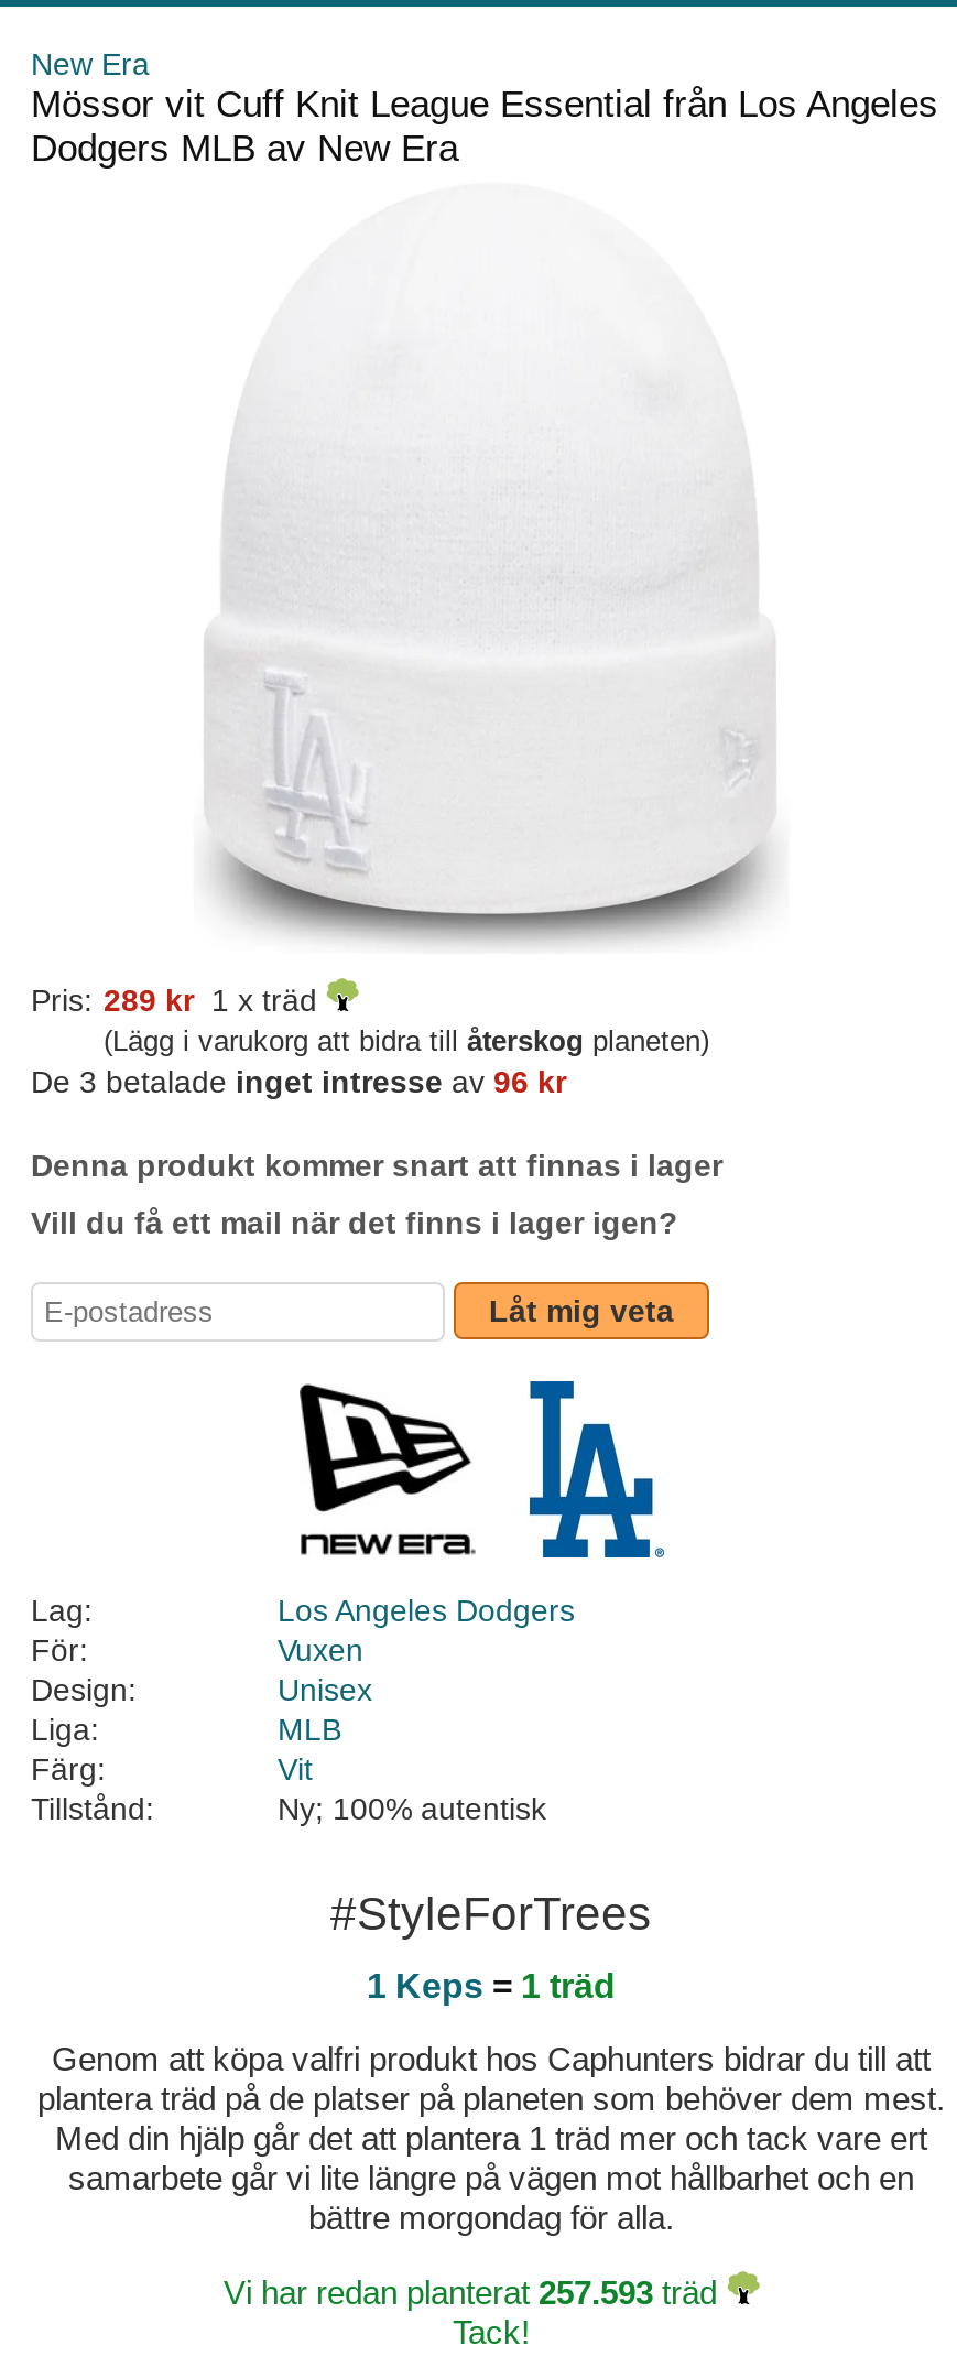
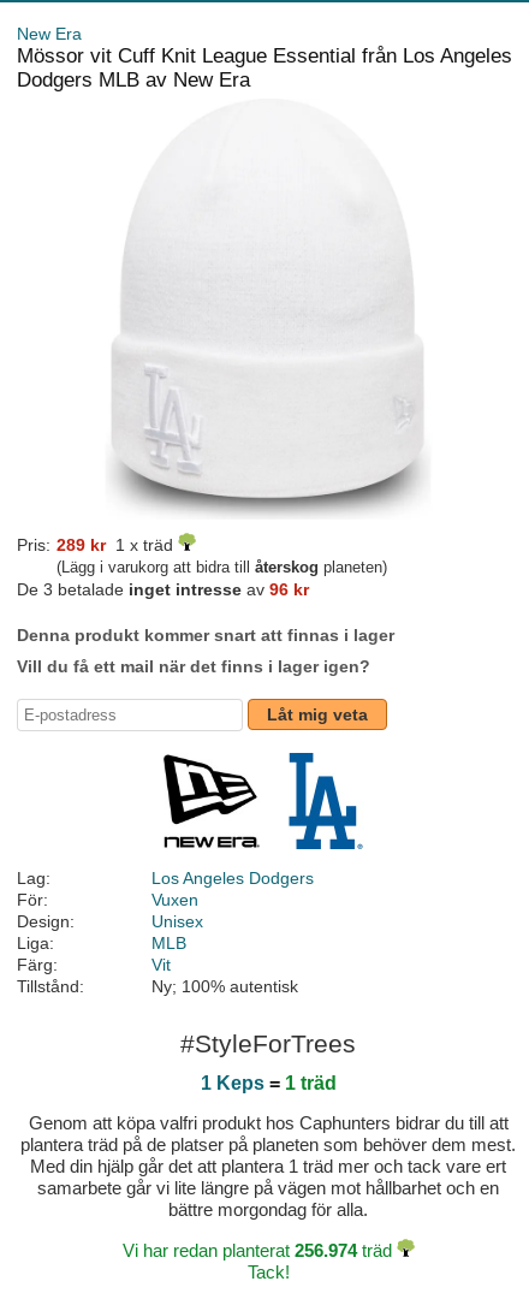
- Vi har redan planterat 257.593 träd
+ Vi har redan planterat 256.974 träd
